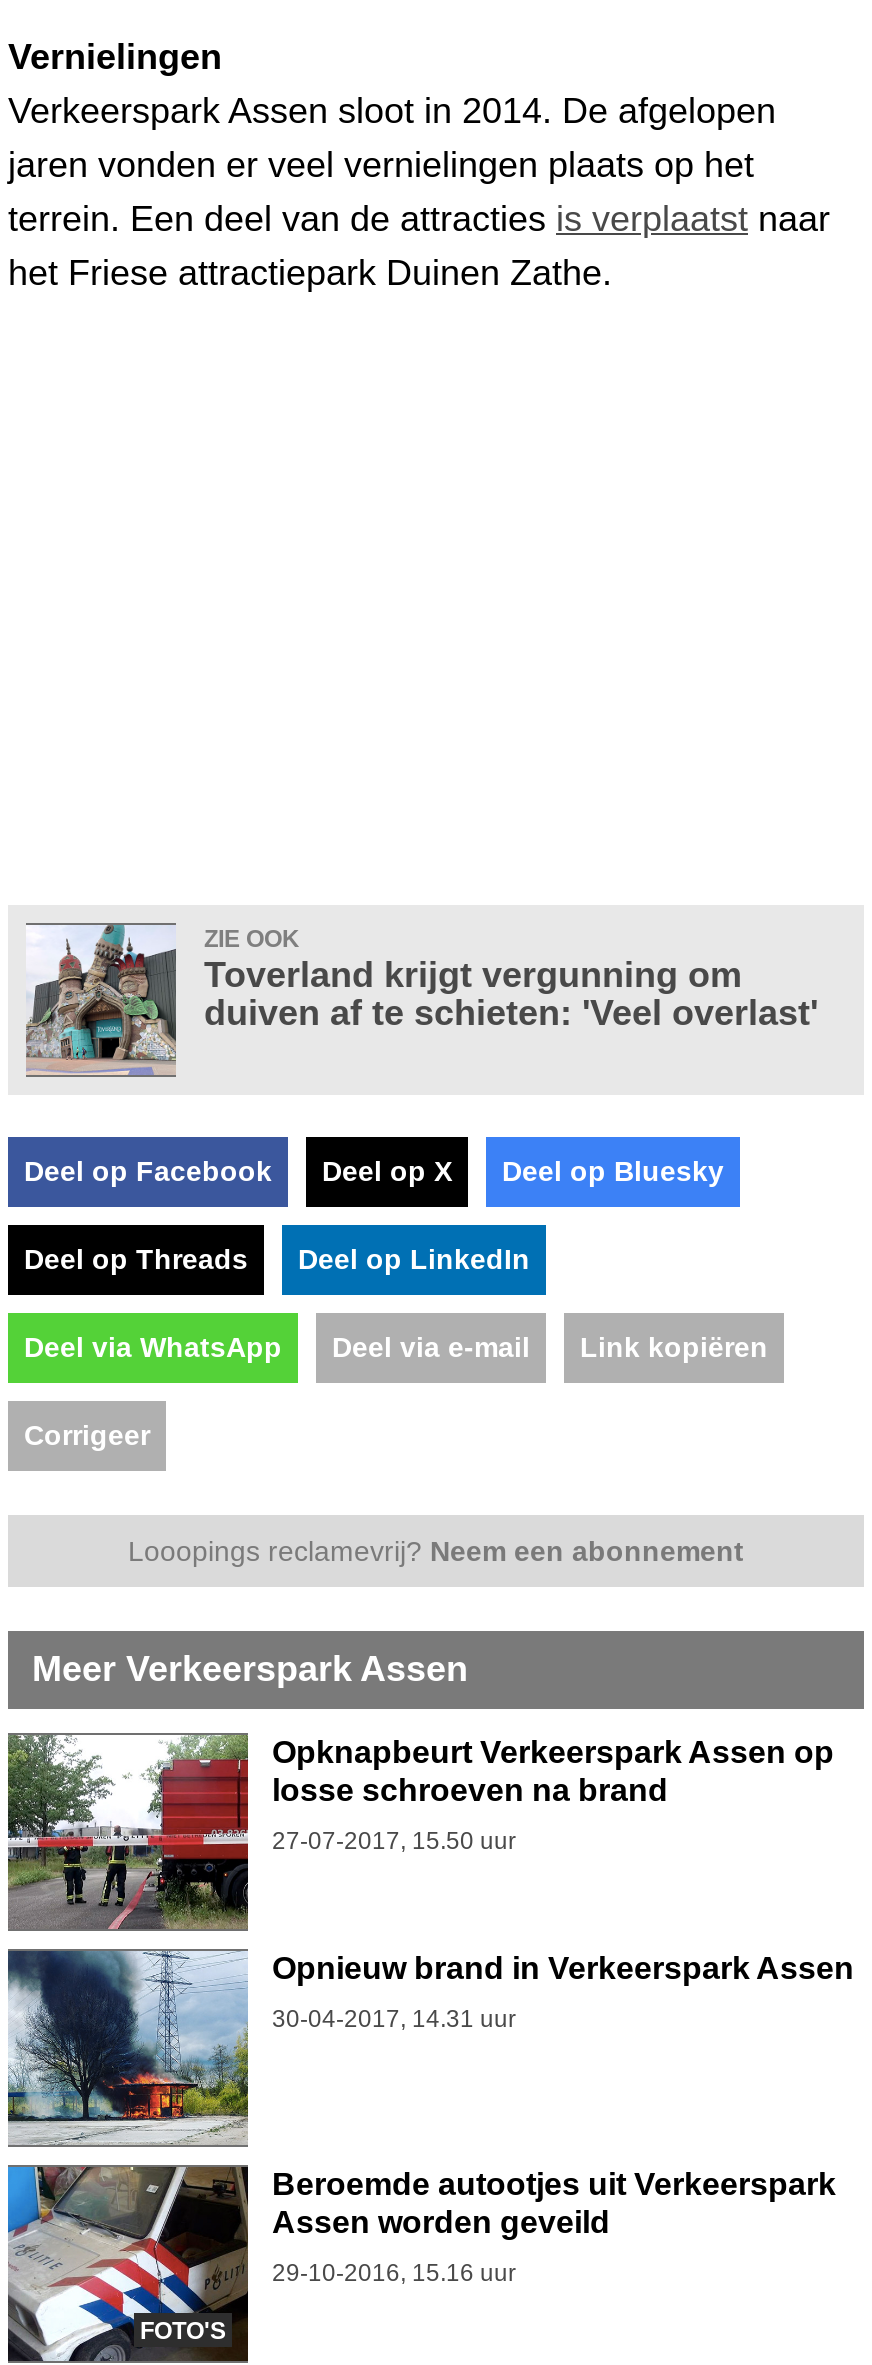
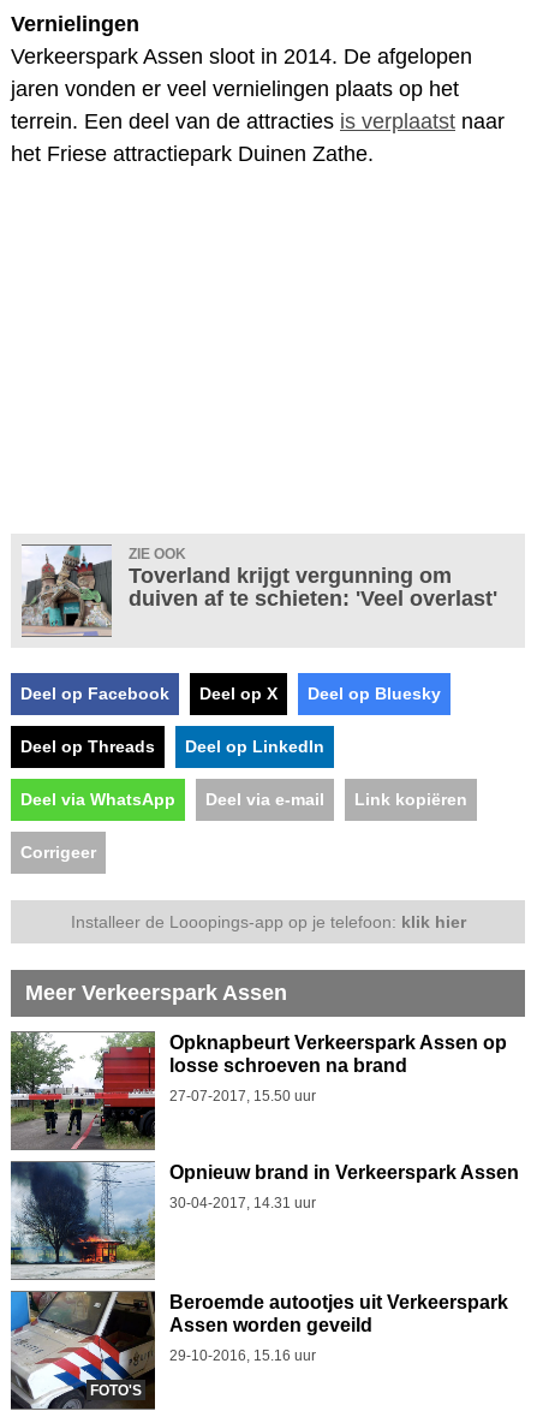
- Looopings reclamevrij? Neem een abonnement
+ Installeer de Looopings-app op je telefoon: klik hier
